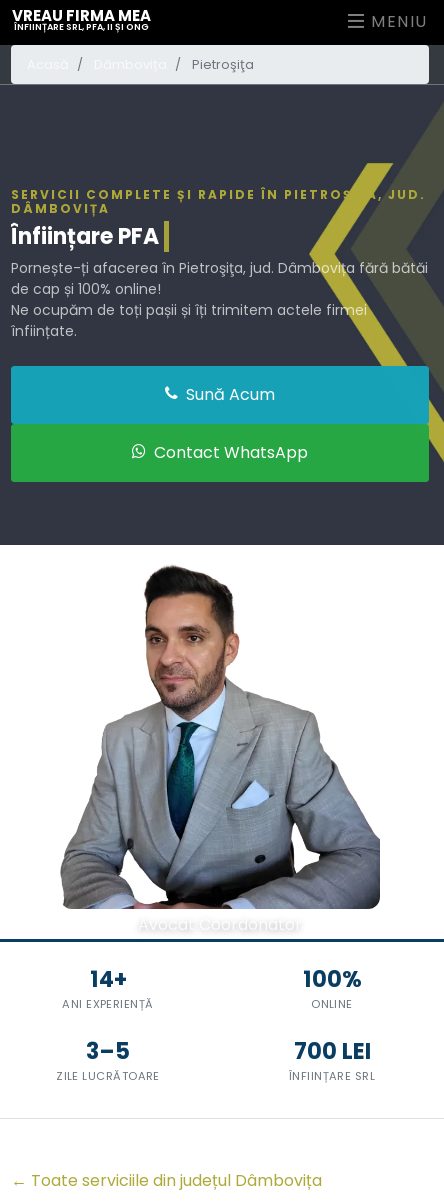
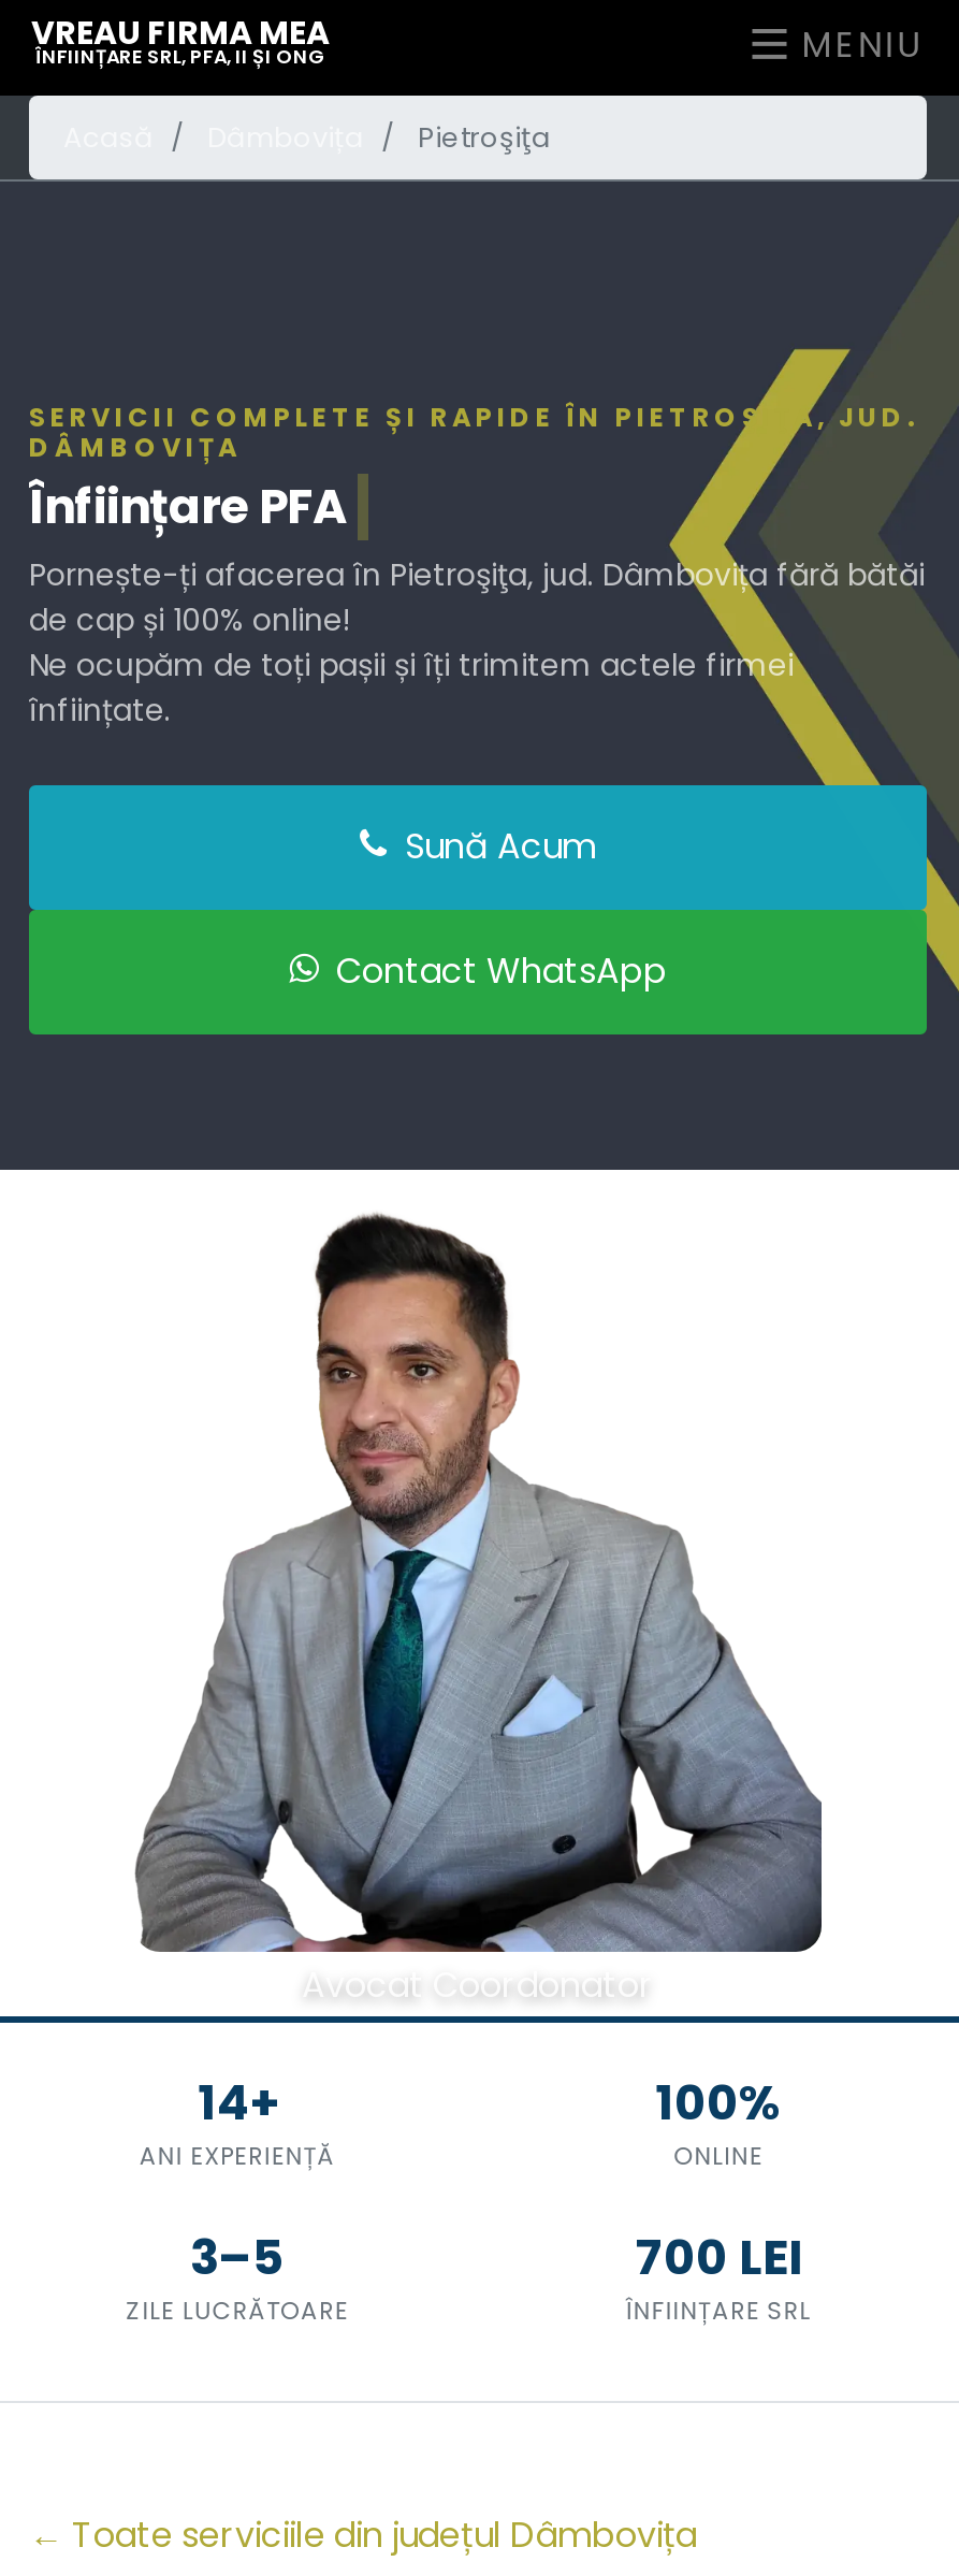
- Înființare PFA
+ Înființare II
